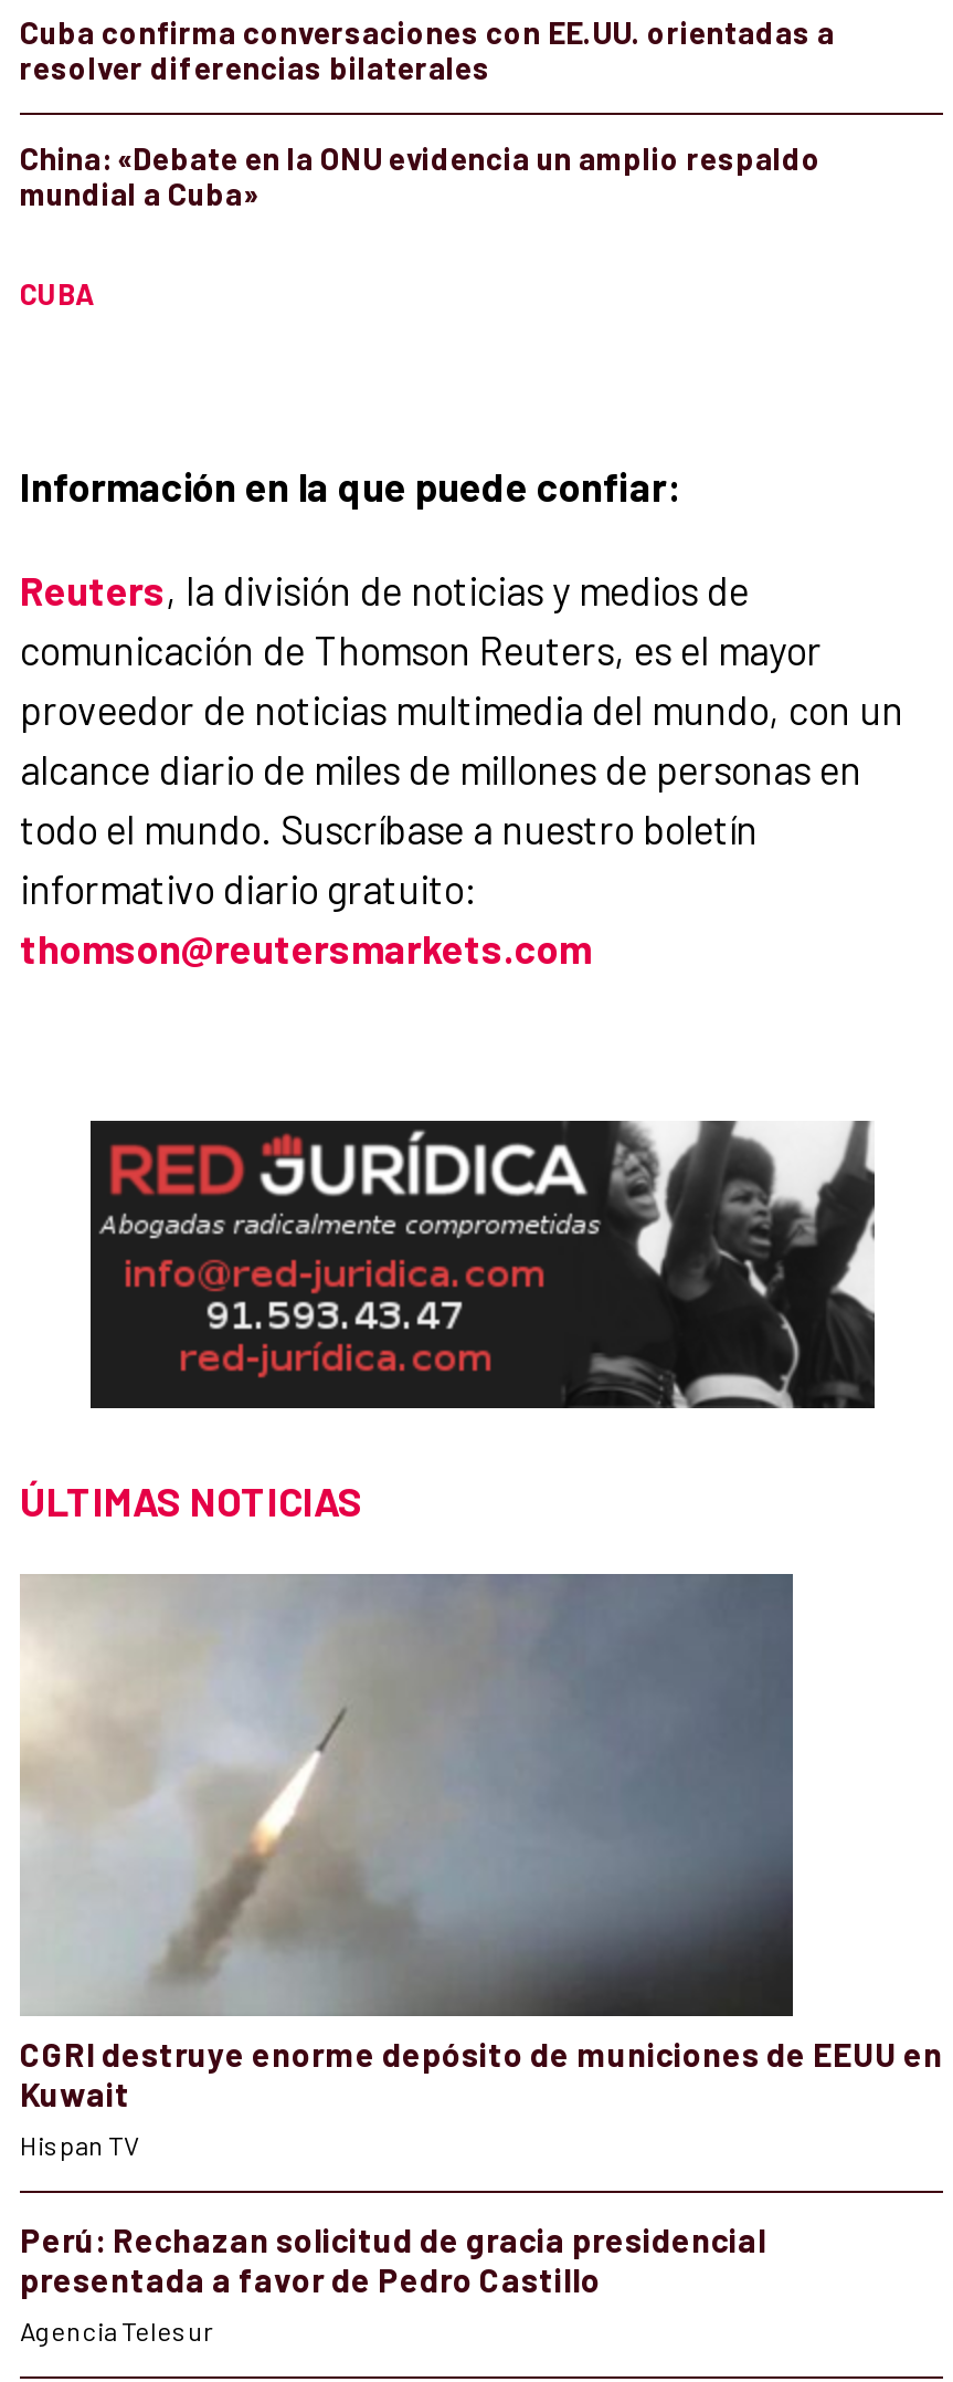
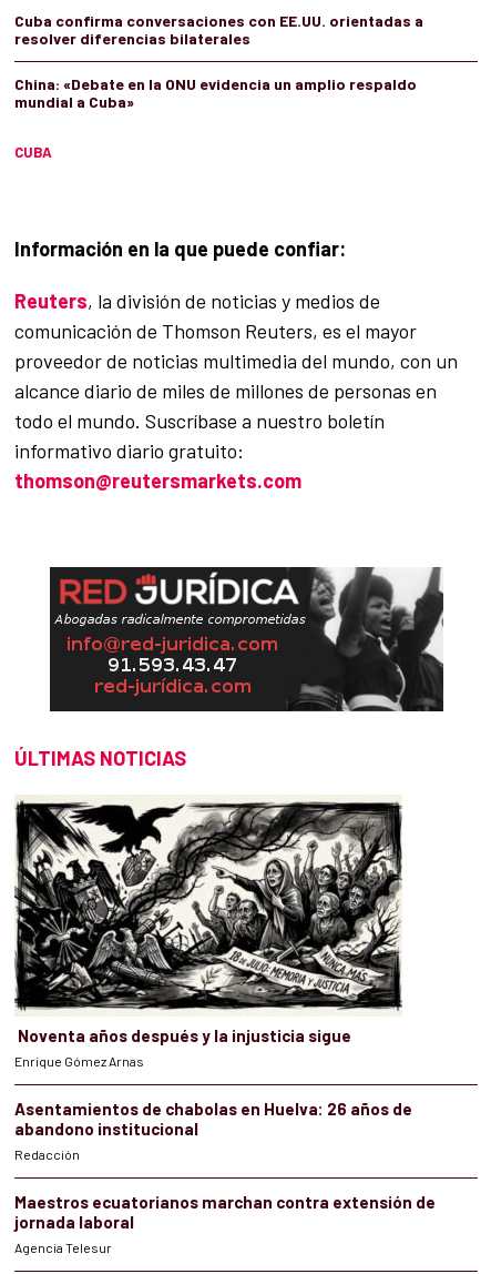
- [image]
- CGRI destruye enorme depósito de municiones de EEUU en
- Kuwait
- Hispan TV
- Perú: Rechazan solicitud de gracia presidencial
- presentada a favor de Pedro Castillo
+ [image]
+ Noventa años después y la injusticia sigue
+ Enrique Gómez Arnas
+ Asentamientos de chabolas en Huelva: 26 años de
+ abandono institucional
+ Redacción
+ Maestros ecuatorianos marchan contra extensión de
+ jornada laboral
